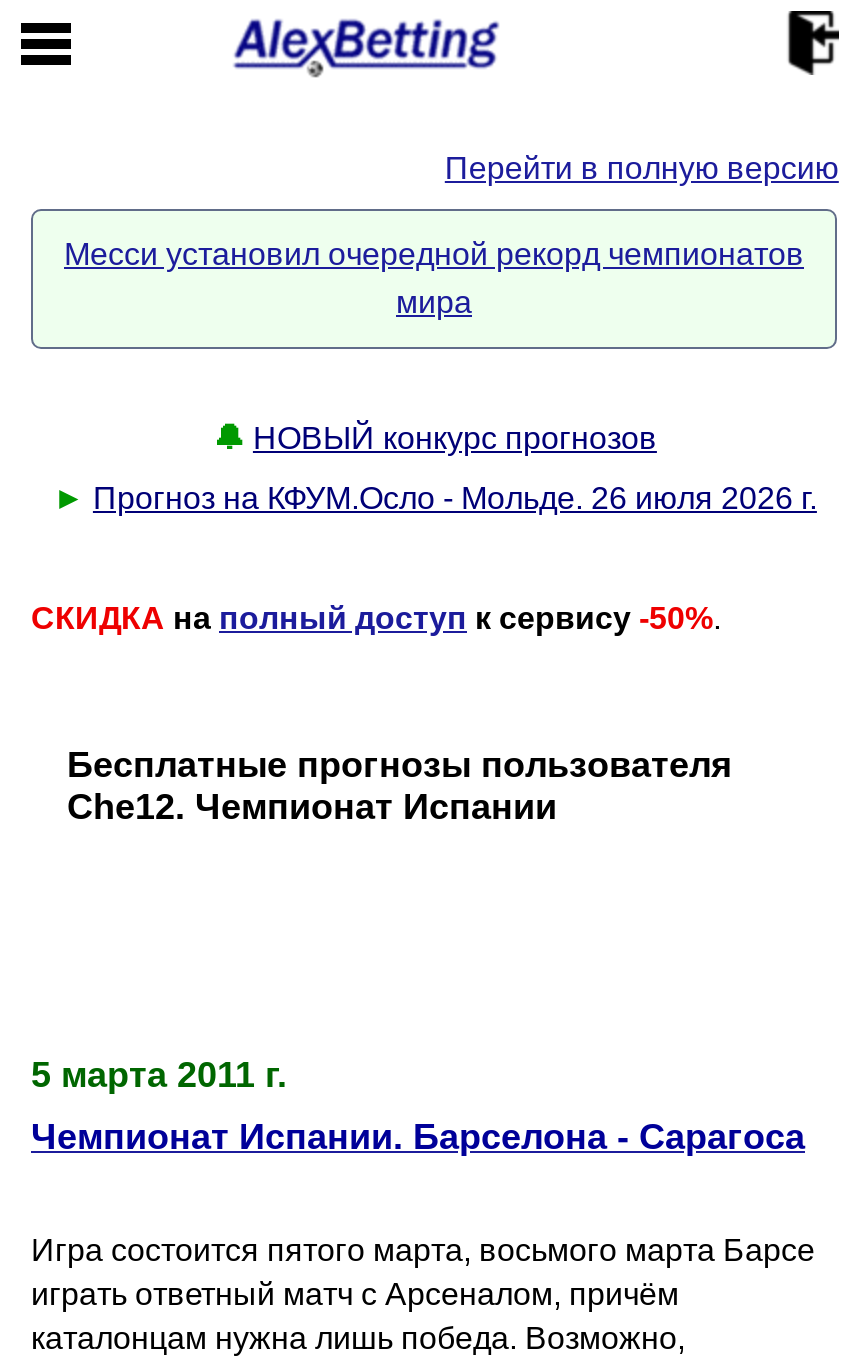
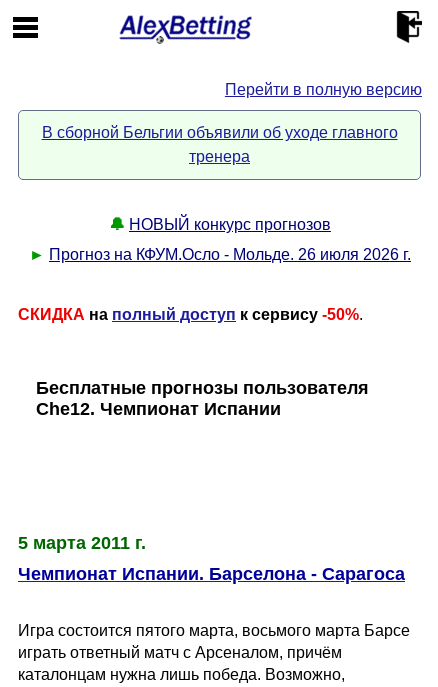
- Месси установил очередной рекорд чемпионатов
- мира
+ В сборной Бельгии объявили об уходе главного
+ тренера
